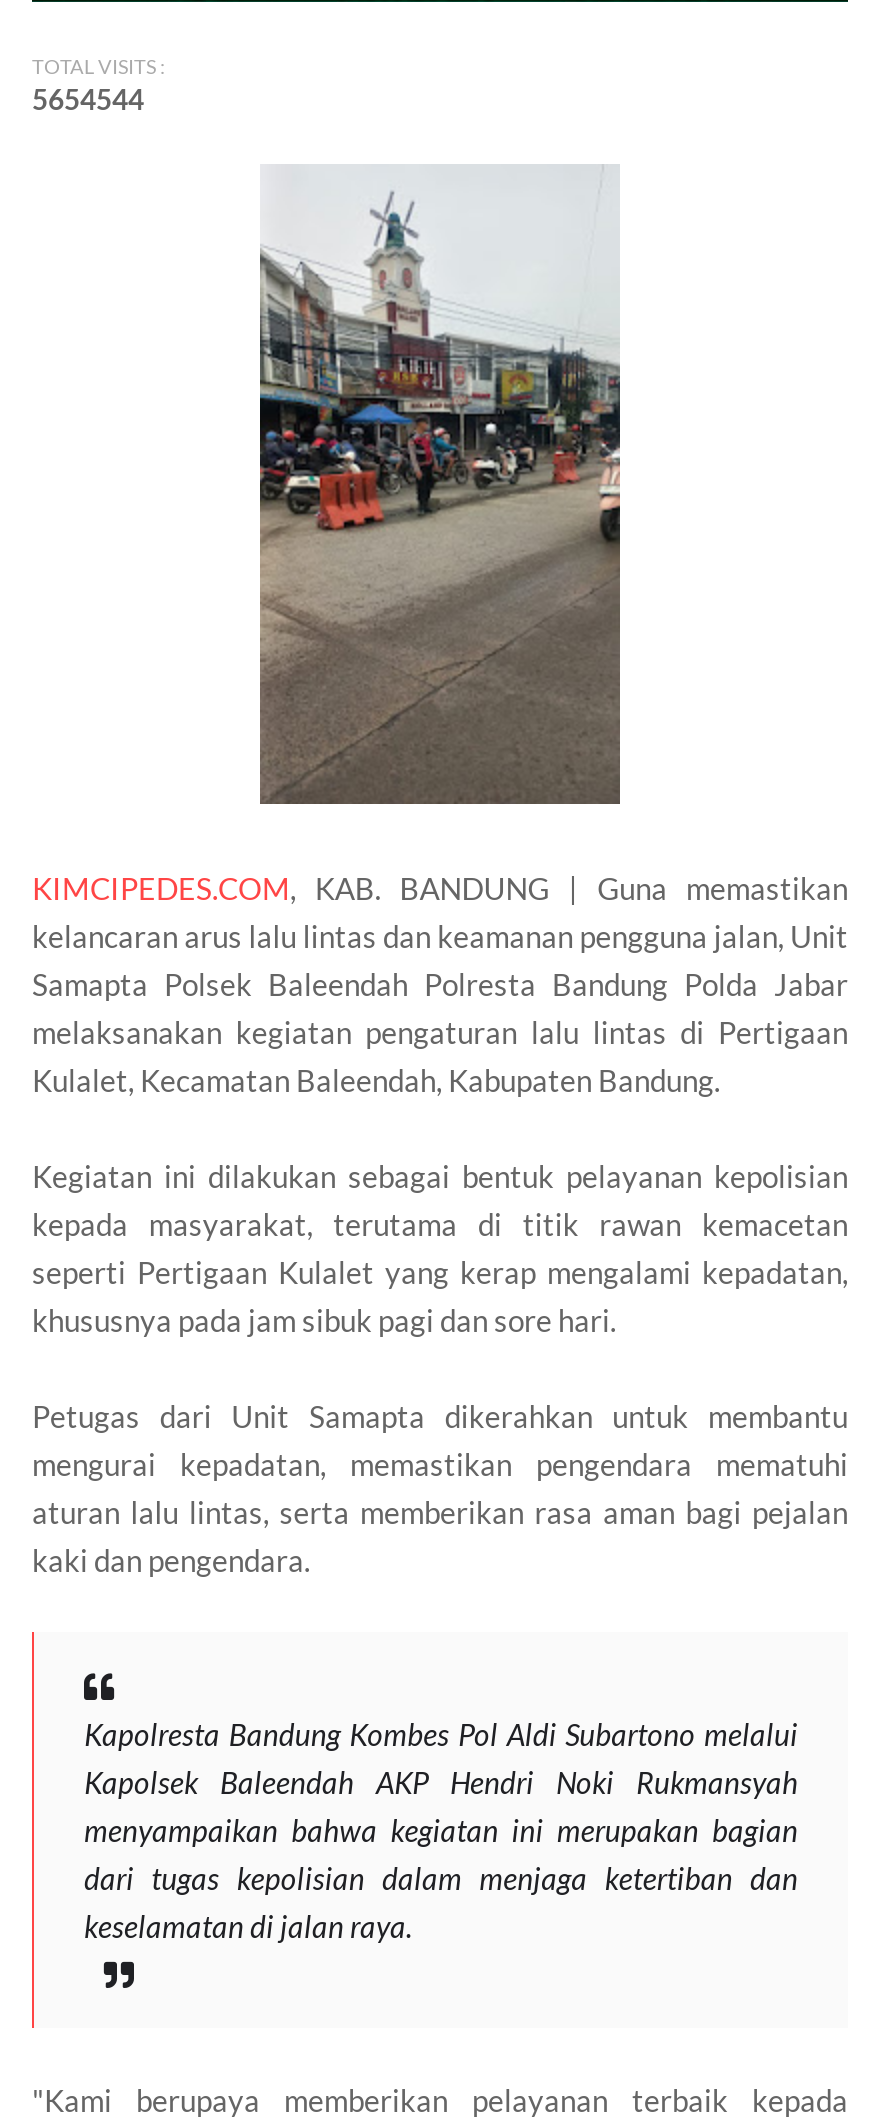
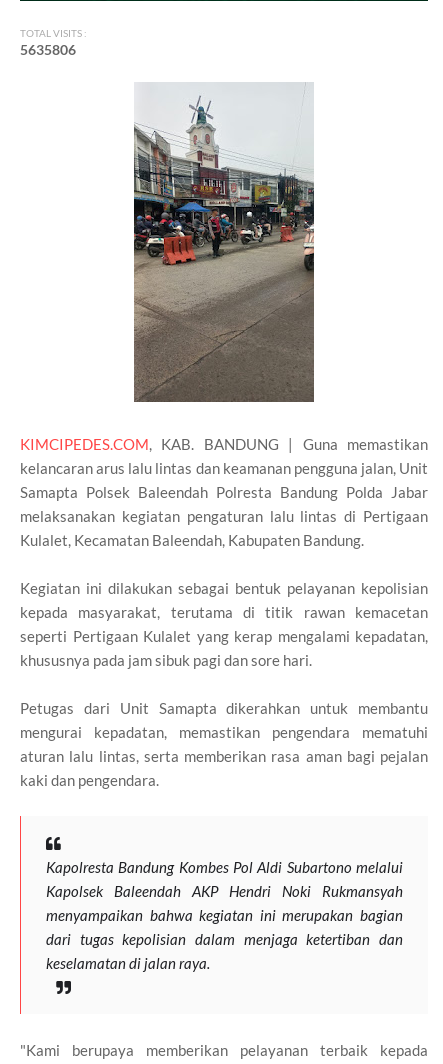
- 5654544
+ 5635806
